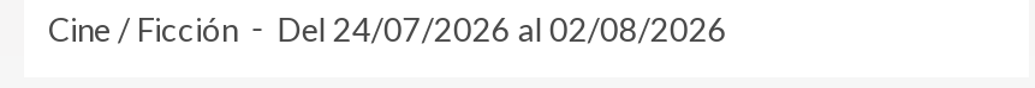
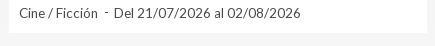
- Cine / Ficción Del 24/07/2026 al 02/08/2026
+ Cine / Ficción Del 21/07/2026 al 02/08/2026
